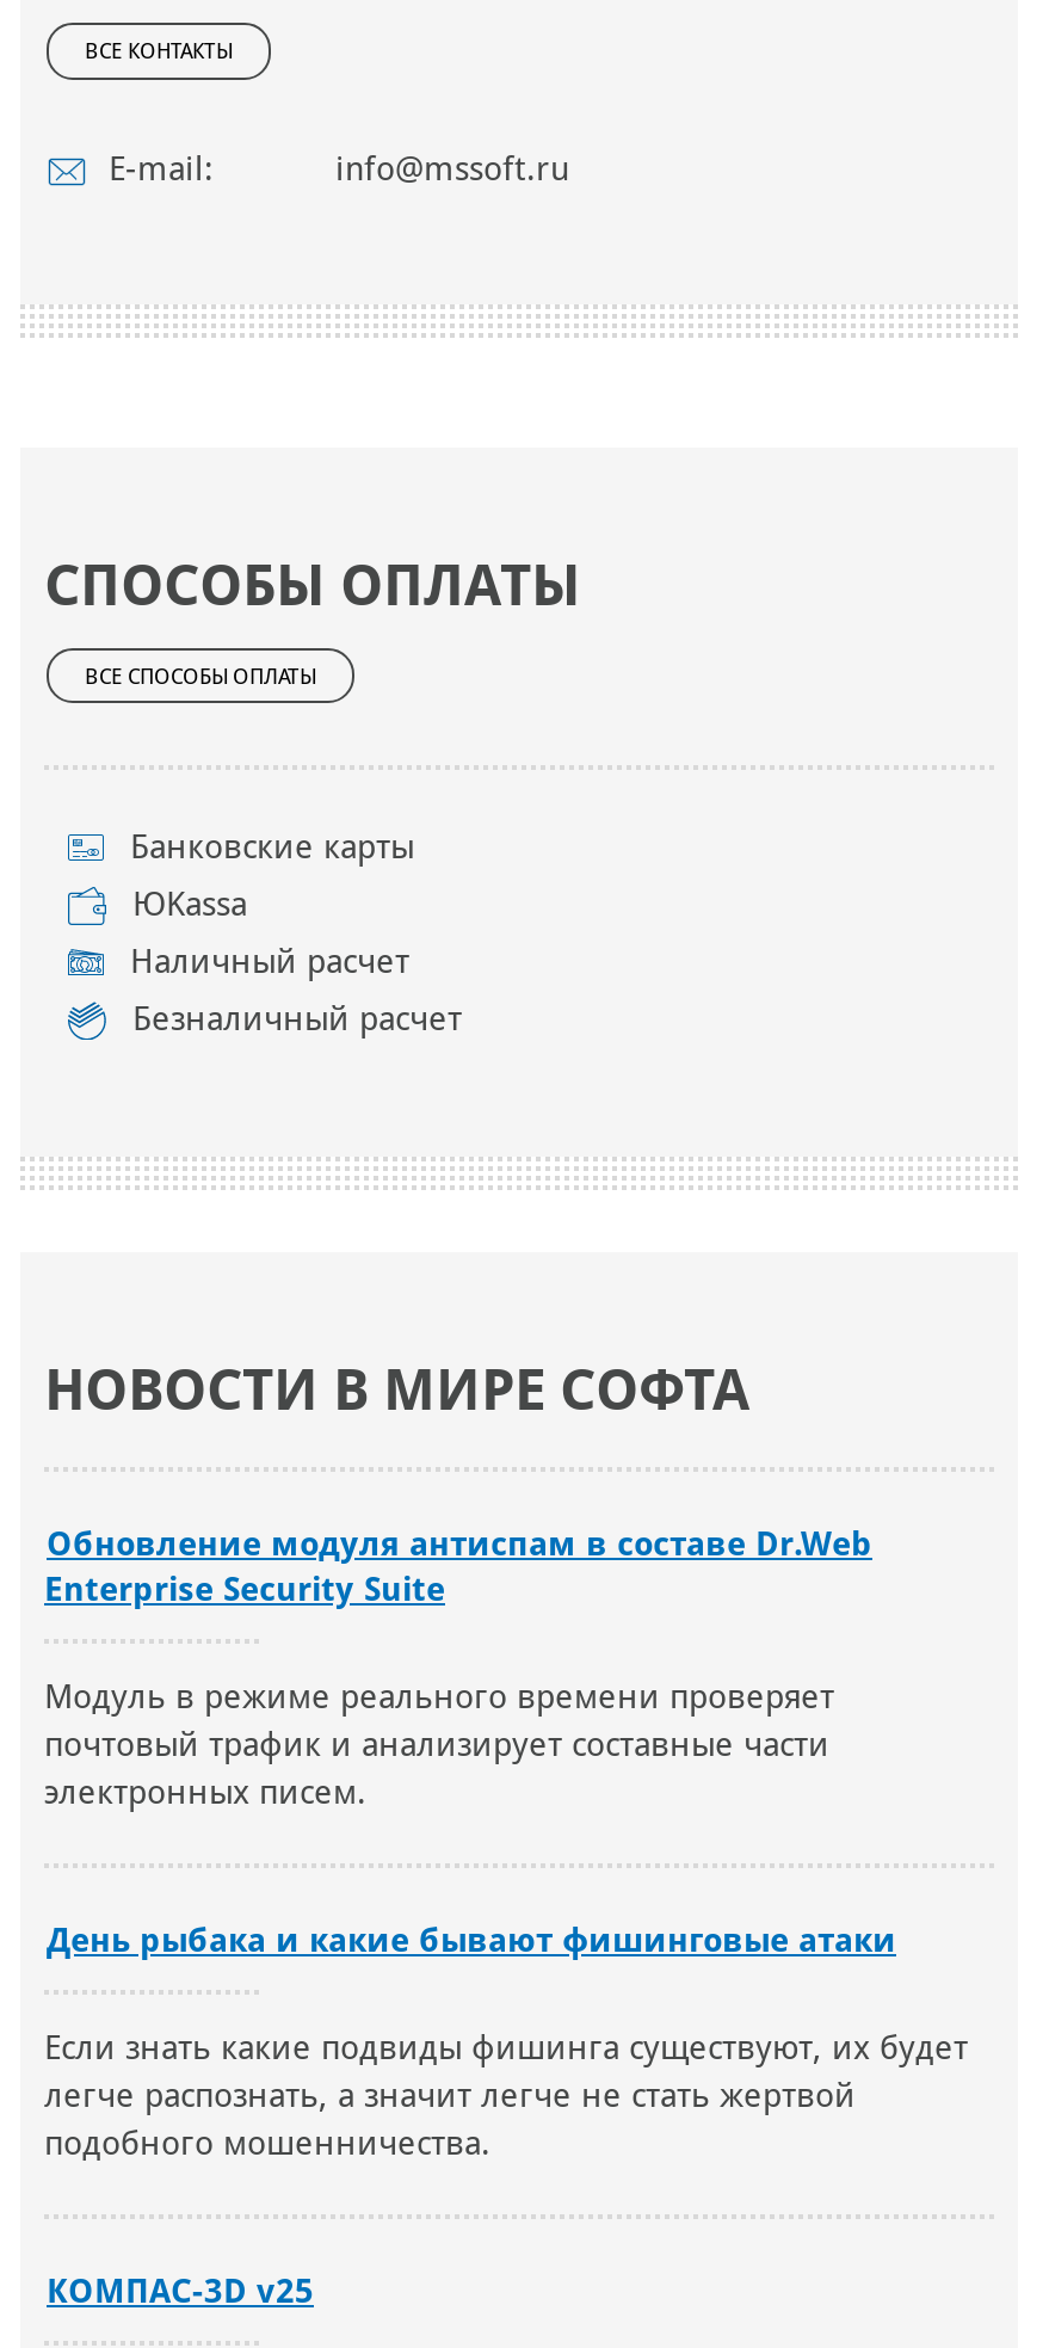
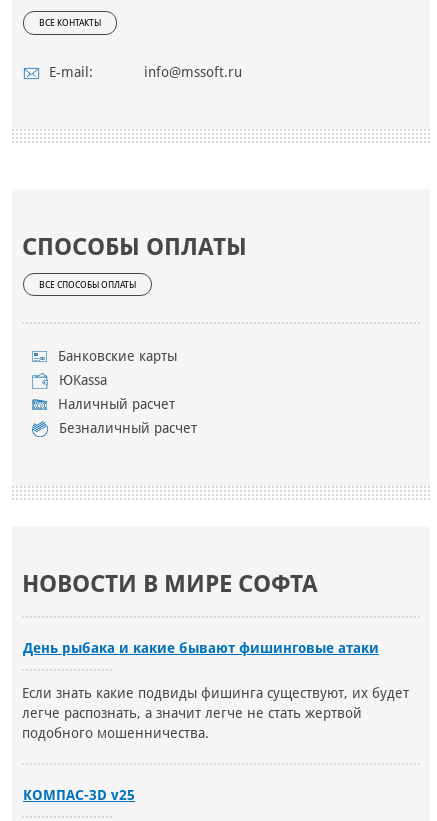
- Обновление модуля антиспам в составе Dr.Web
- Enterprise Security Suite
- Модуль в режиме реального времени проверяет
- почтовый трафик и анализирует составные части
- электронных писем.
